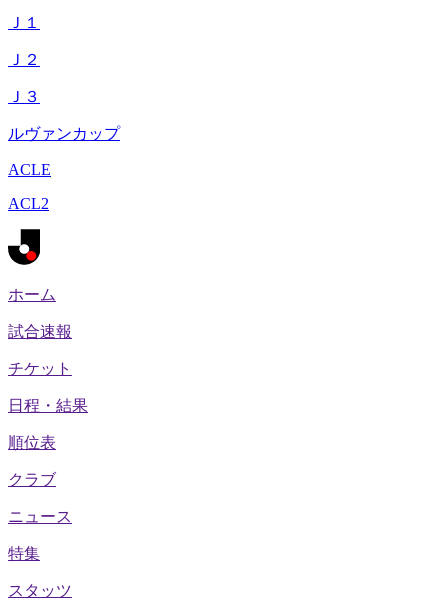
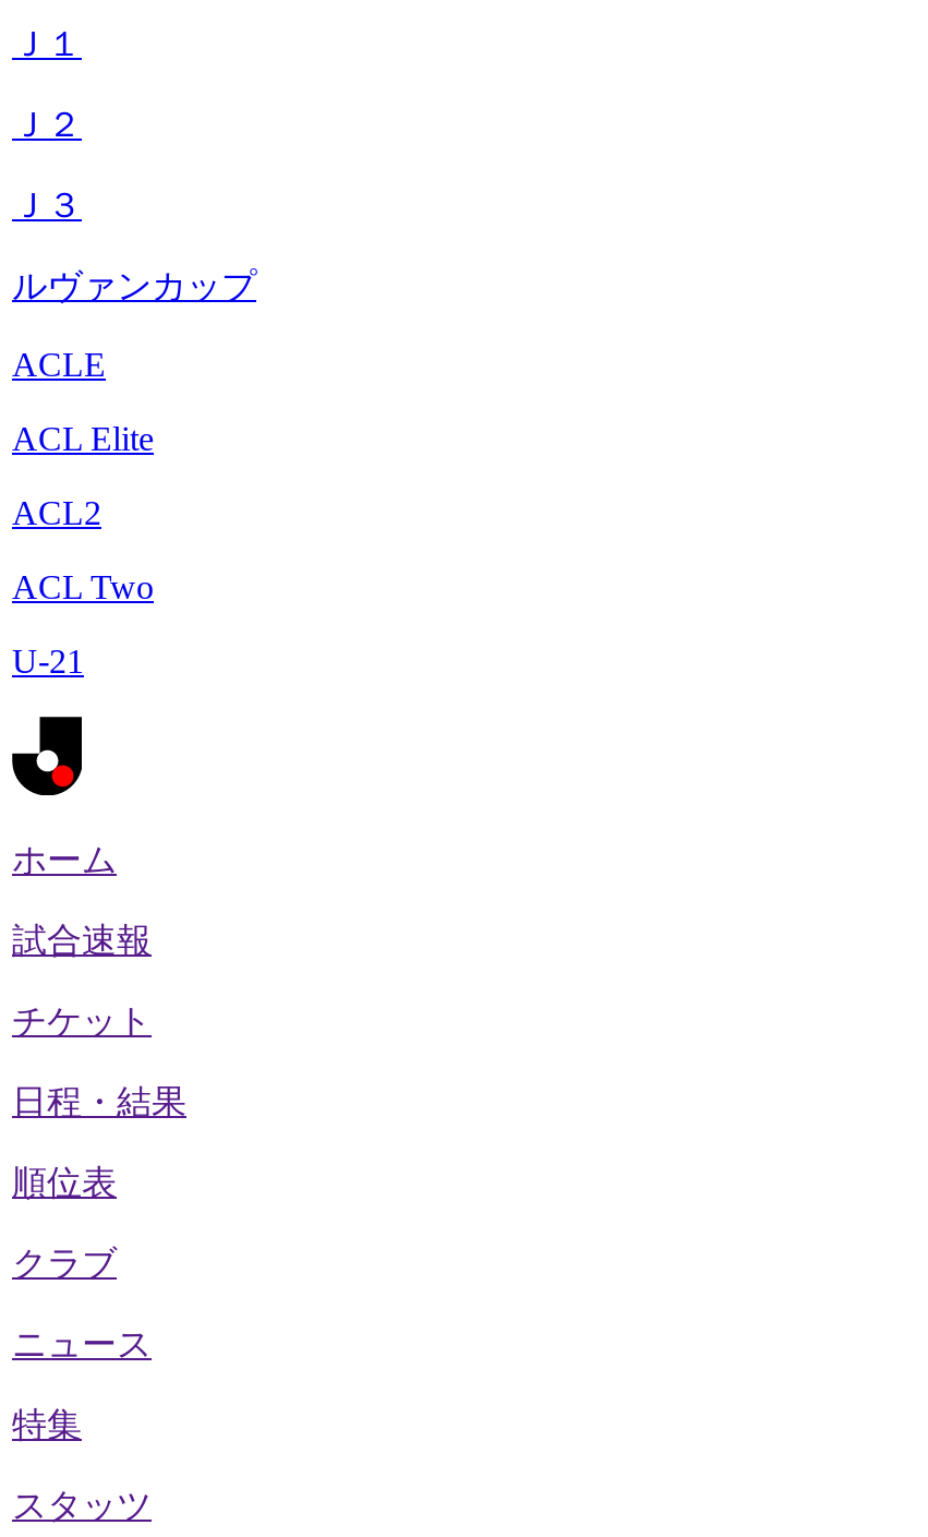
+ ACL Elite

+ ACL Two
+ U-21
